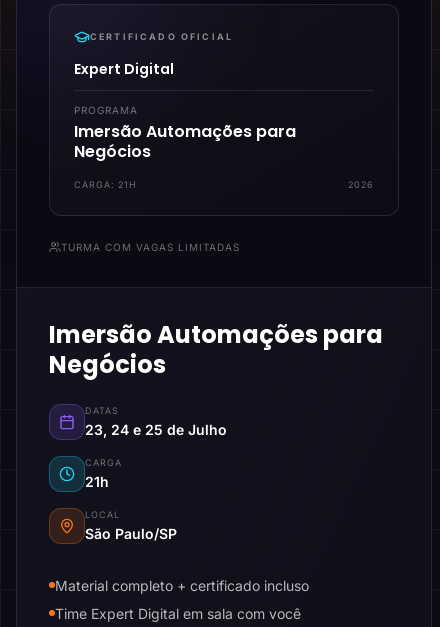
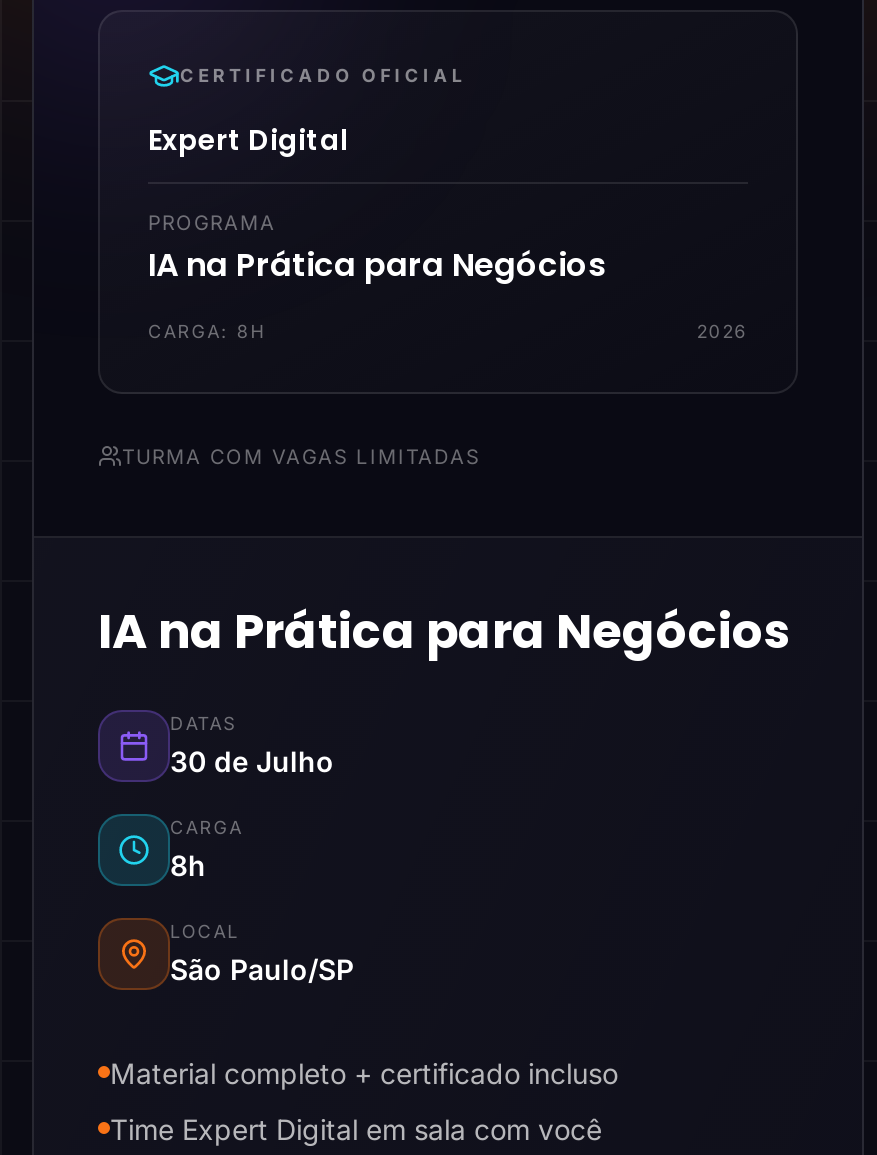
- Imersão Automações para
- Negócios
+ IA na Prática para Negócios

- CARGA: 21H
+ CARGA: 8H

- Imersão Automações para
- Negócios
+ IA na Prática para Negócios

- 23, 24 e 25 de Julho
+ 30 de Julho

- 21h
+ 8h
